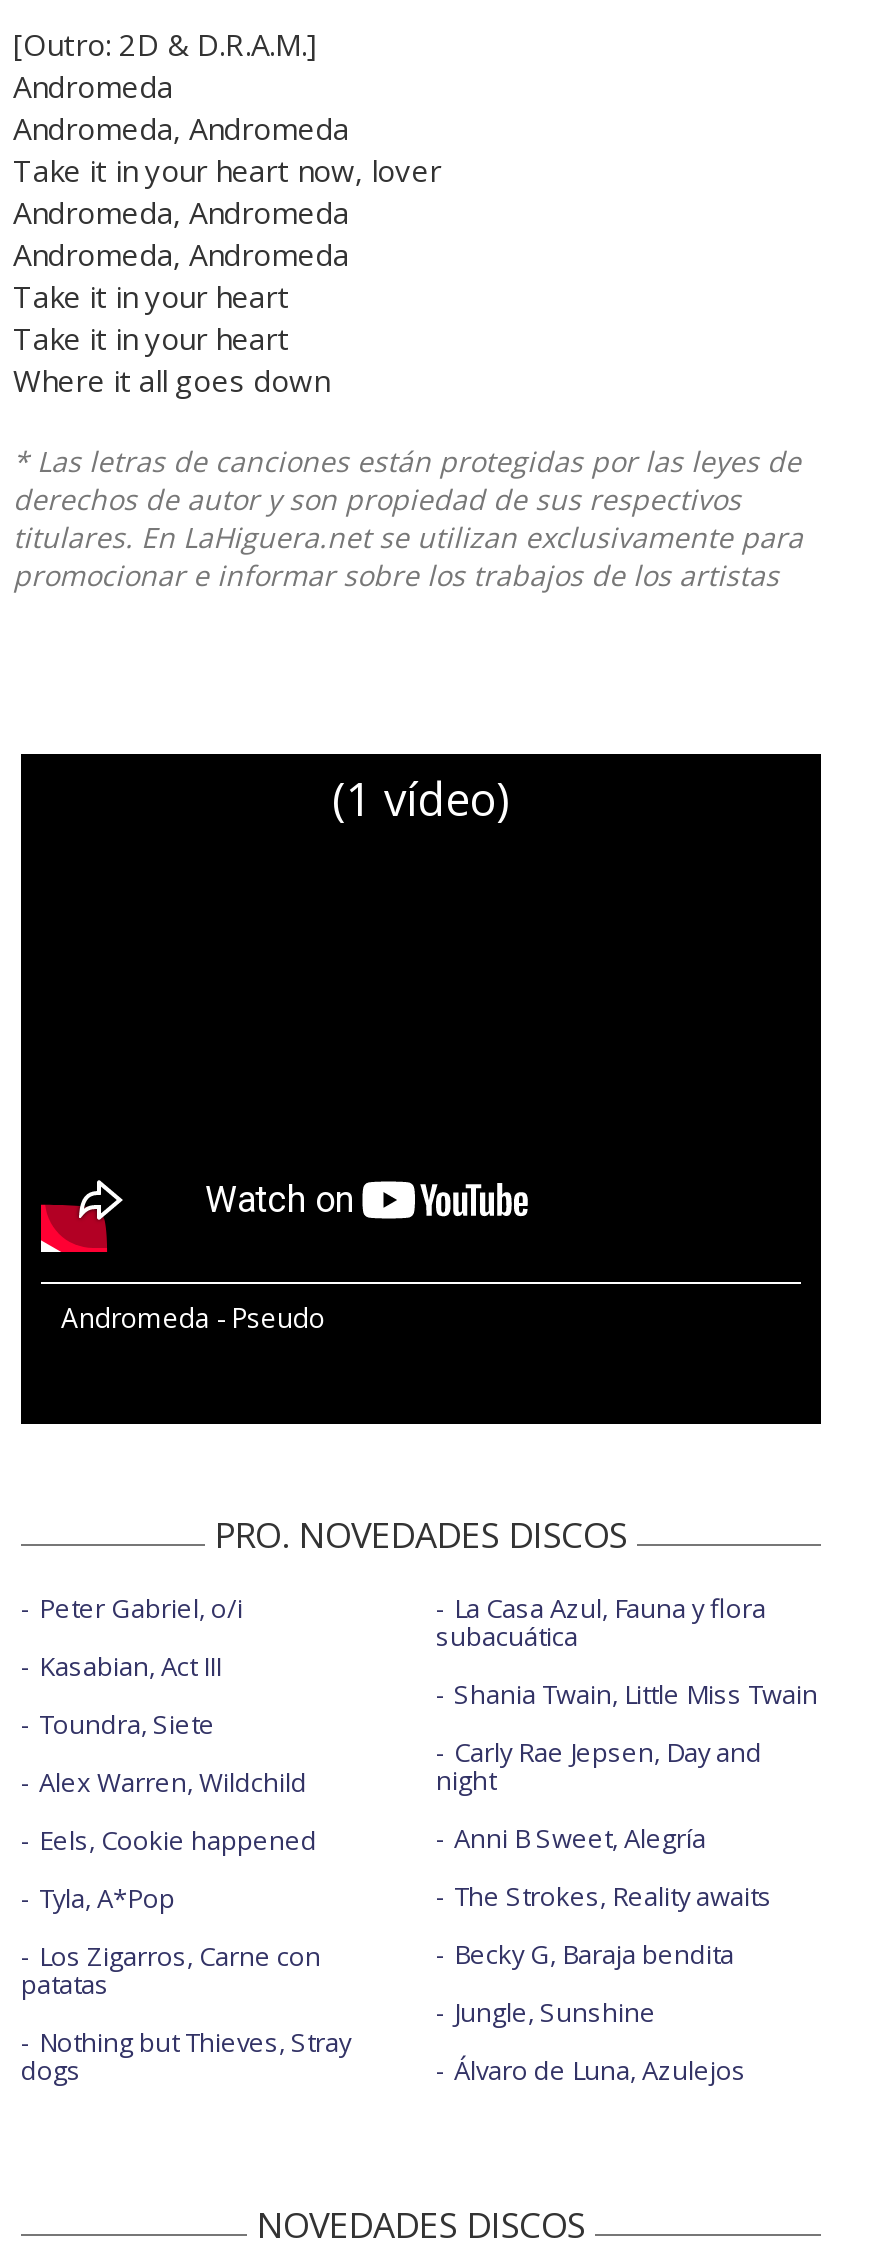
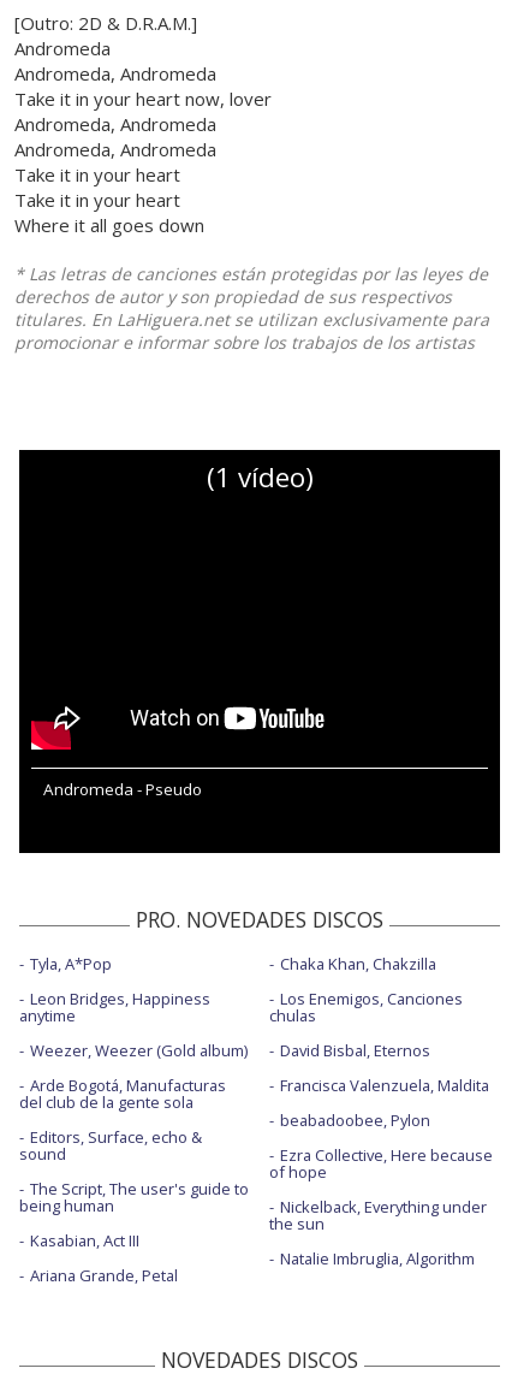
- Peter Gabriel, o/i
- Toundra, Siete
- Alex Warren, Wildchild
- Eels, Cookie happened

- La Casa Azul, Fauna y flora
- subacuática
- Shania Twain, Little Miss Twain
- Carly Rae Jepsen, Day and
- night
- Anni B Sweet, Alegría
- The Strokes, Reality awaits
- Becky G, Baraja bendita
- Jungle, Sunshine
- Álvaro de Luna, Azulejos
+ Chaka Khan, Chakzilla
+ Los Enemigos, Canciones
+ chulas
+ David Bisbal, Eternos
+ Francisca Valenzuela, Maldita
+ beabadoobee, Pylon
+ Ezra Collective, Here because
+ of hope
+ Nickelback, Everything under
+ the sun
+ Natalie Imbruglia, Algorithm

moved down: Kasabian, Act III

moved up: Tyla, A*Pop

- Los Zigarros, Carne con
- patatas
- Nothing but Thieves, Stray
- dogs
+ Leon Bridges, Happiness
+ anytime
+ Weezer, Weezer (Gold album)
+ Arde Bogotá, Manufacturas
+ del club de la gente sola
+ Editors, Surface, echo &
+ sound
+ The Script, The user's guide to
+ being human
+ Ariana Grande, Petal
